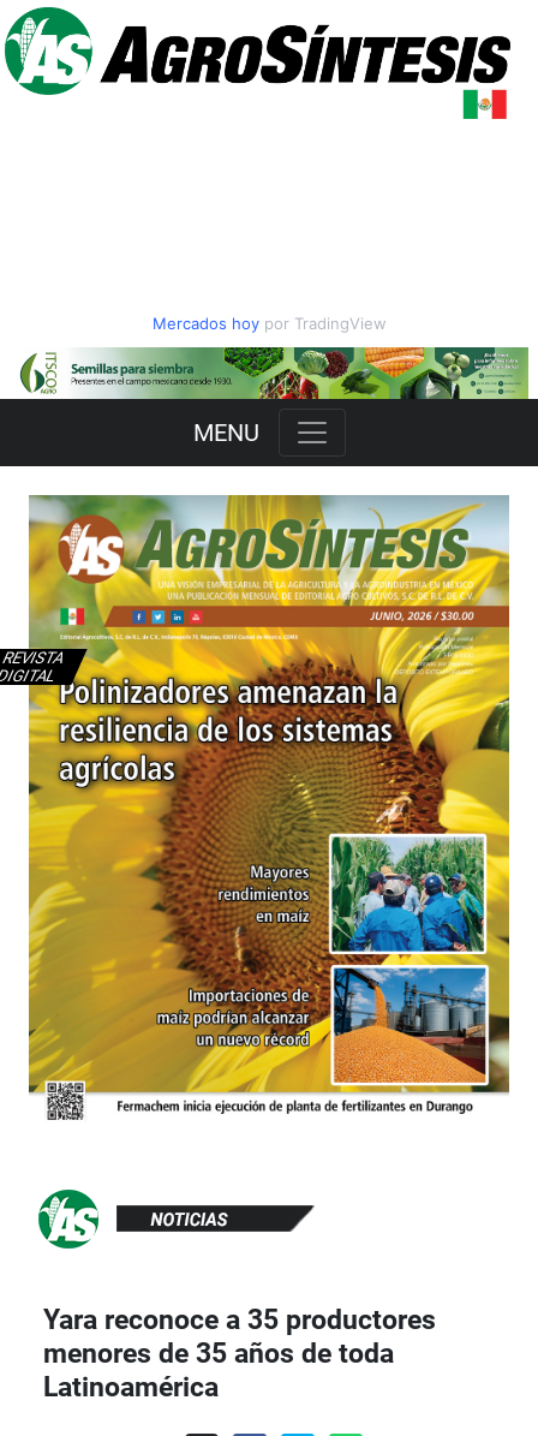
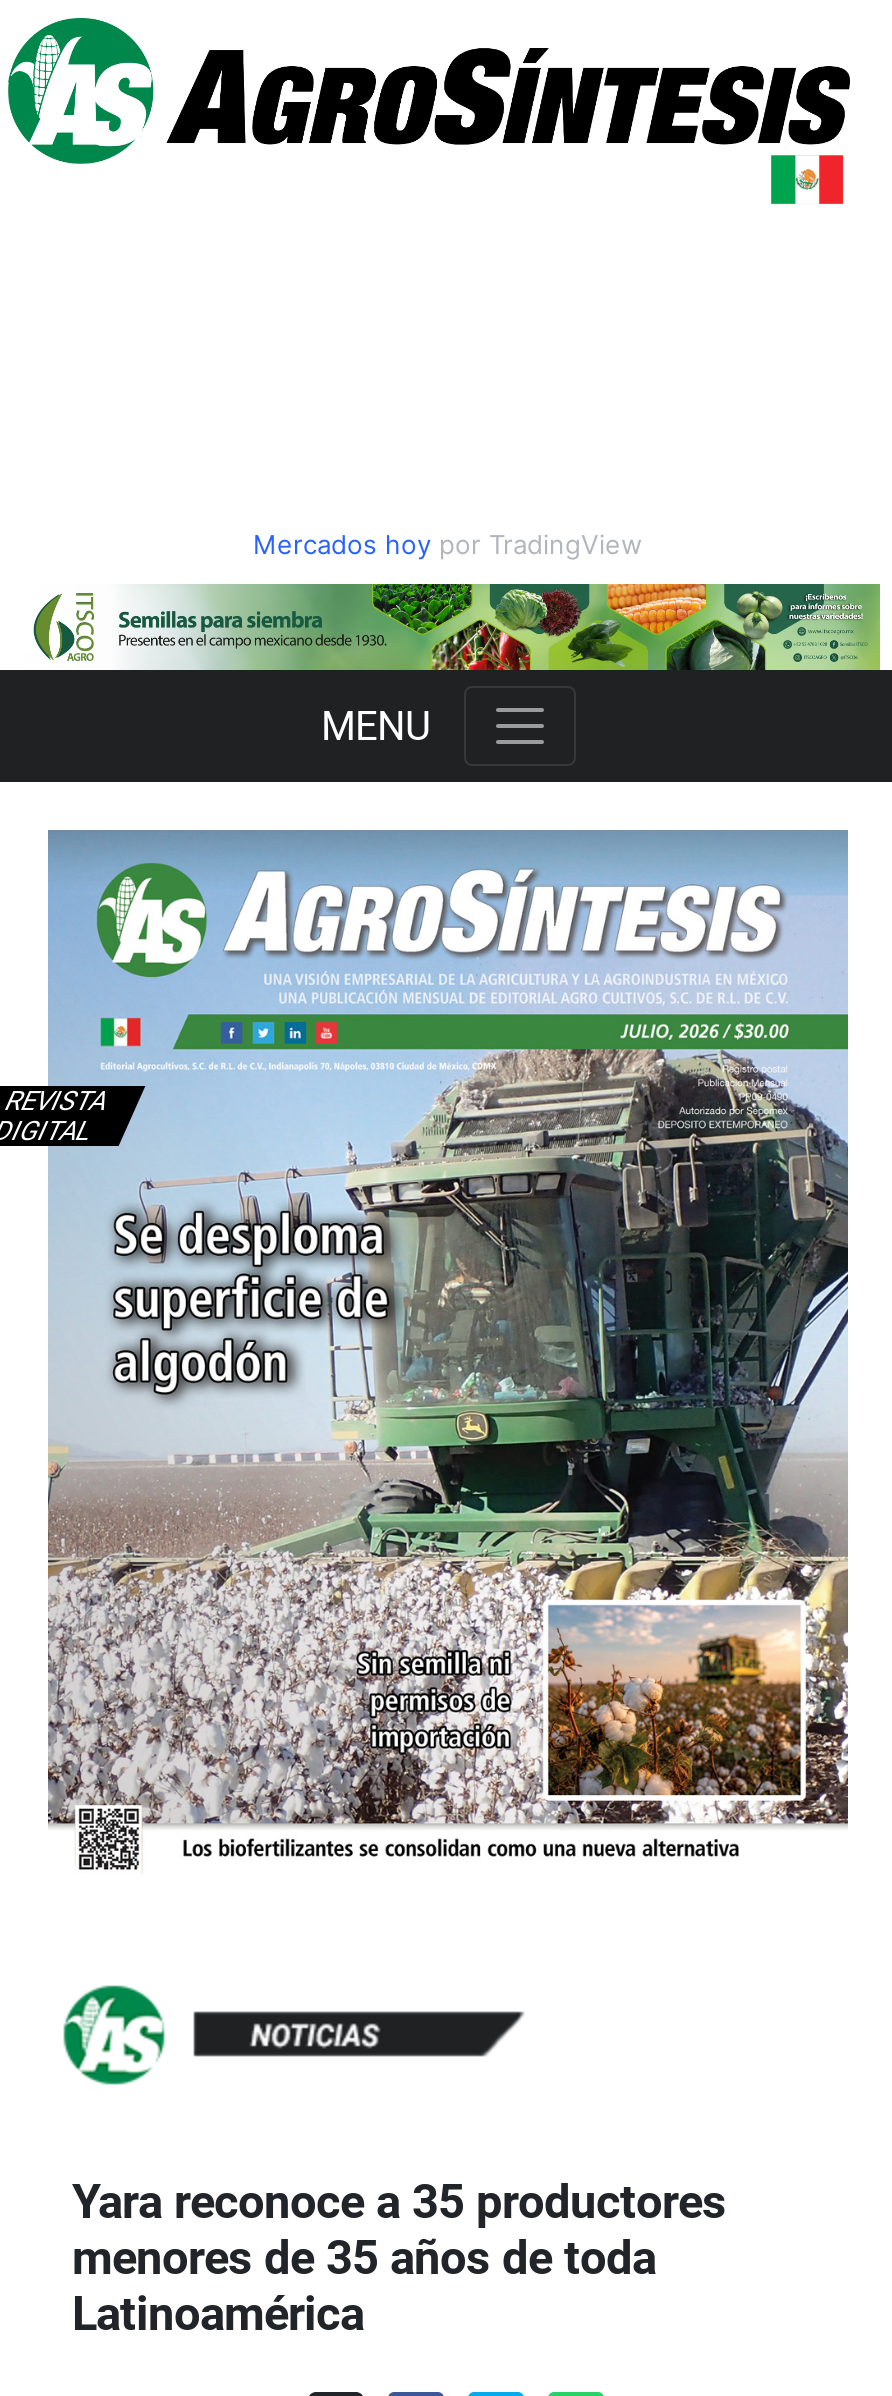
- [image]
+ [image]
